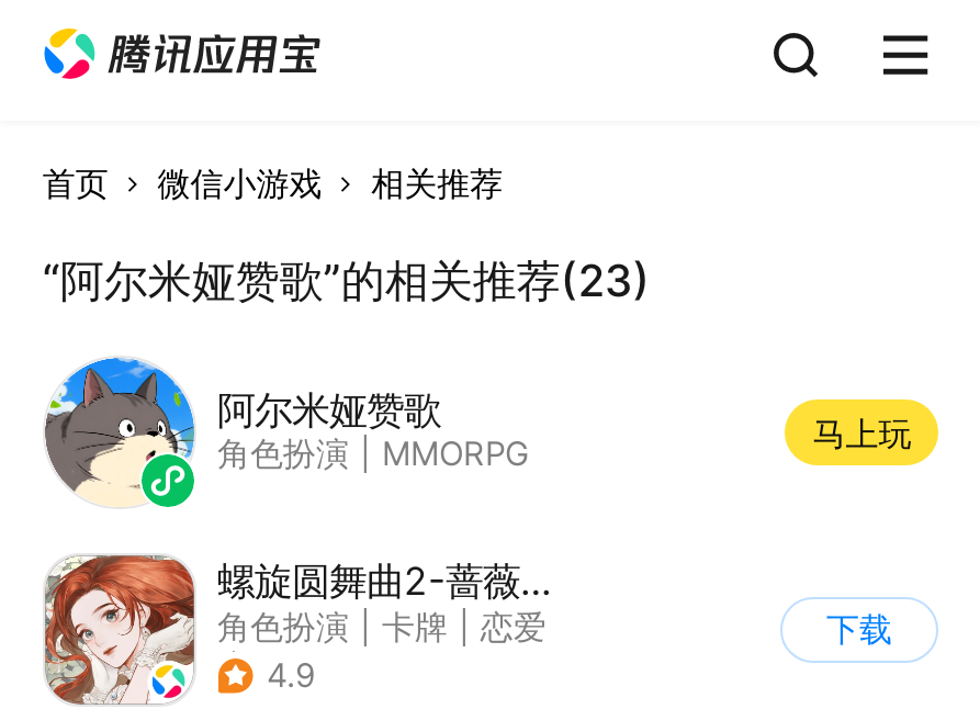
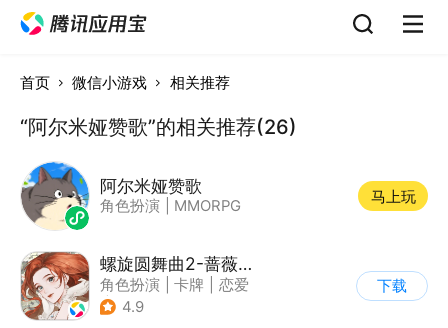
- “阿尔米娅赞歌”的相关推荐(23)
+ “阿尔米娅赞歌”的相关推荐(26)
